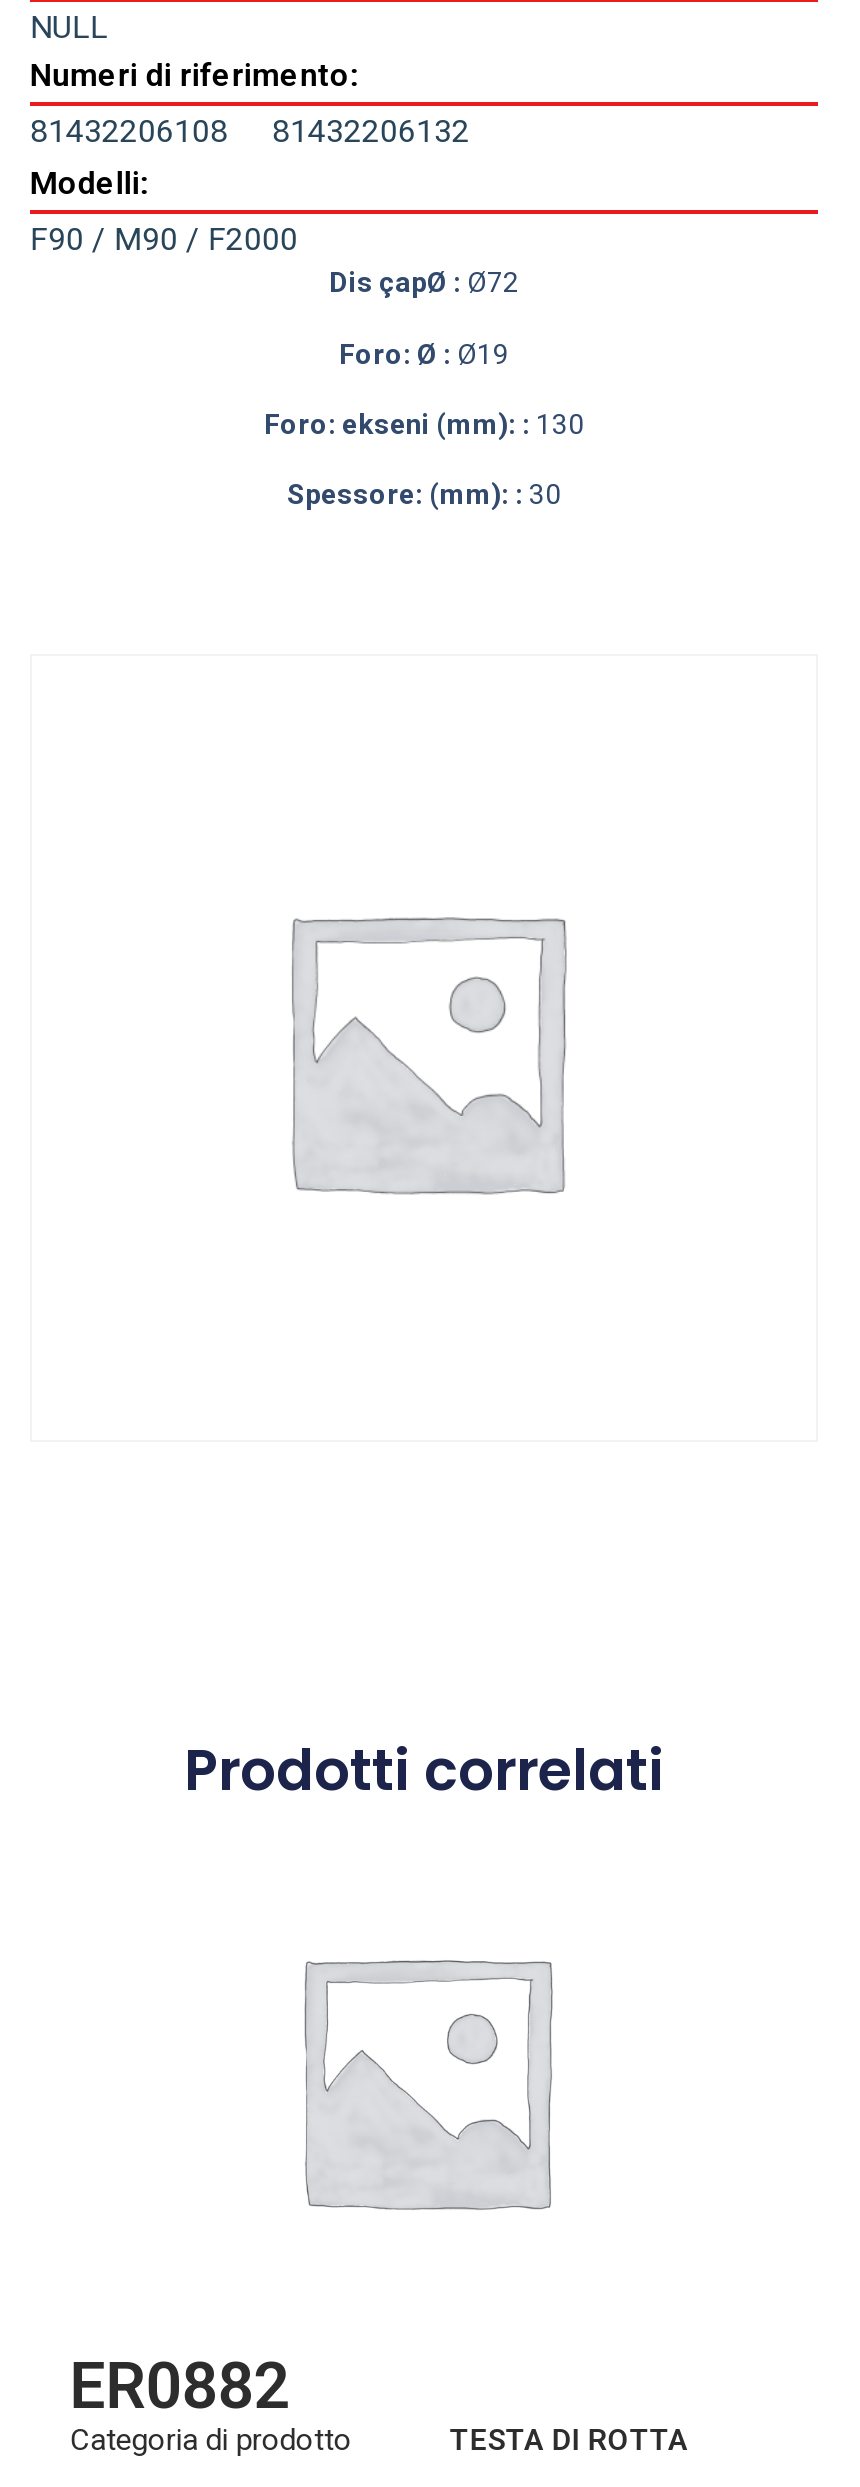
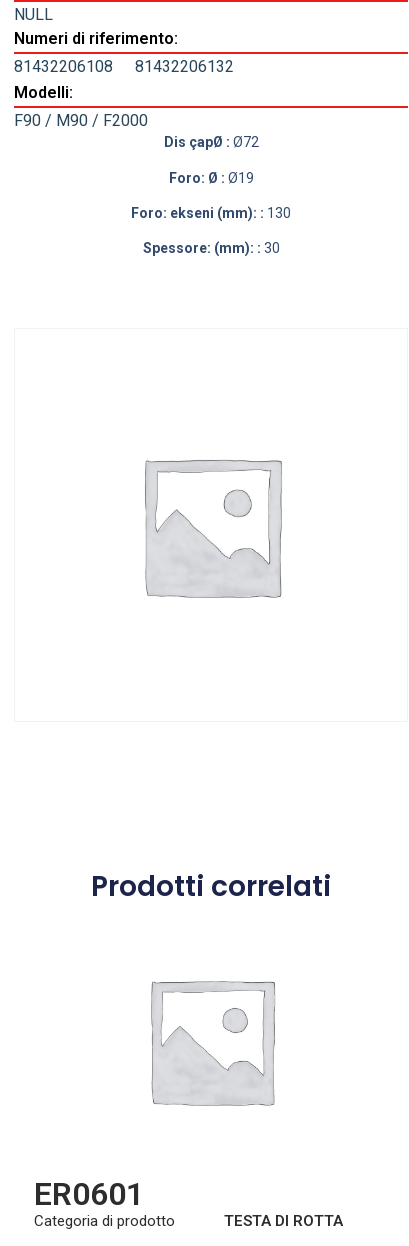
- ER0882
+ ER0601
